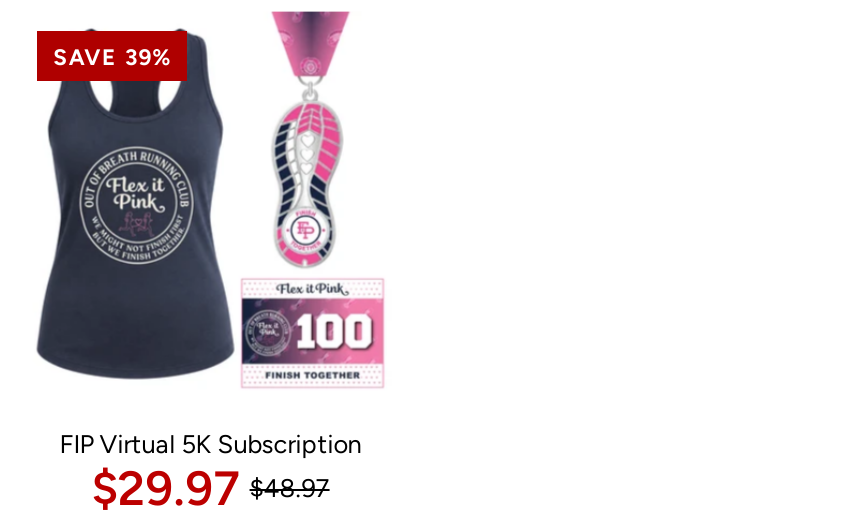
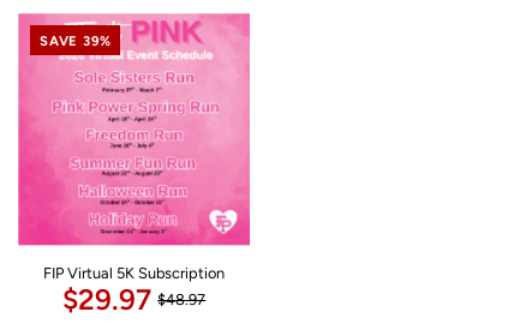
- [image]
+ [image]
